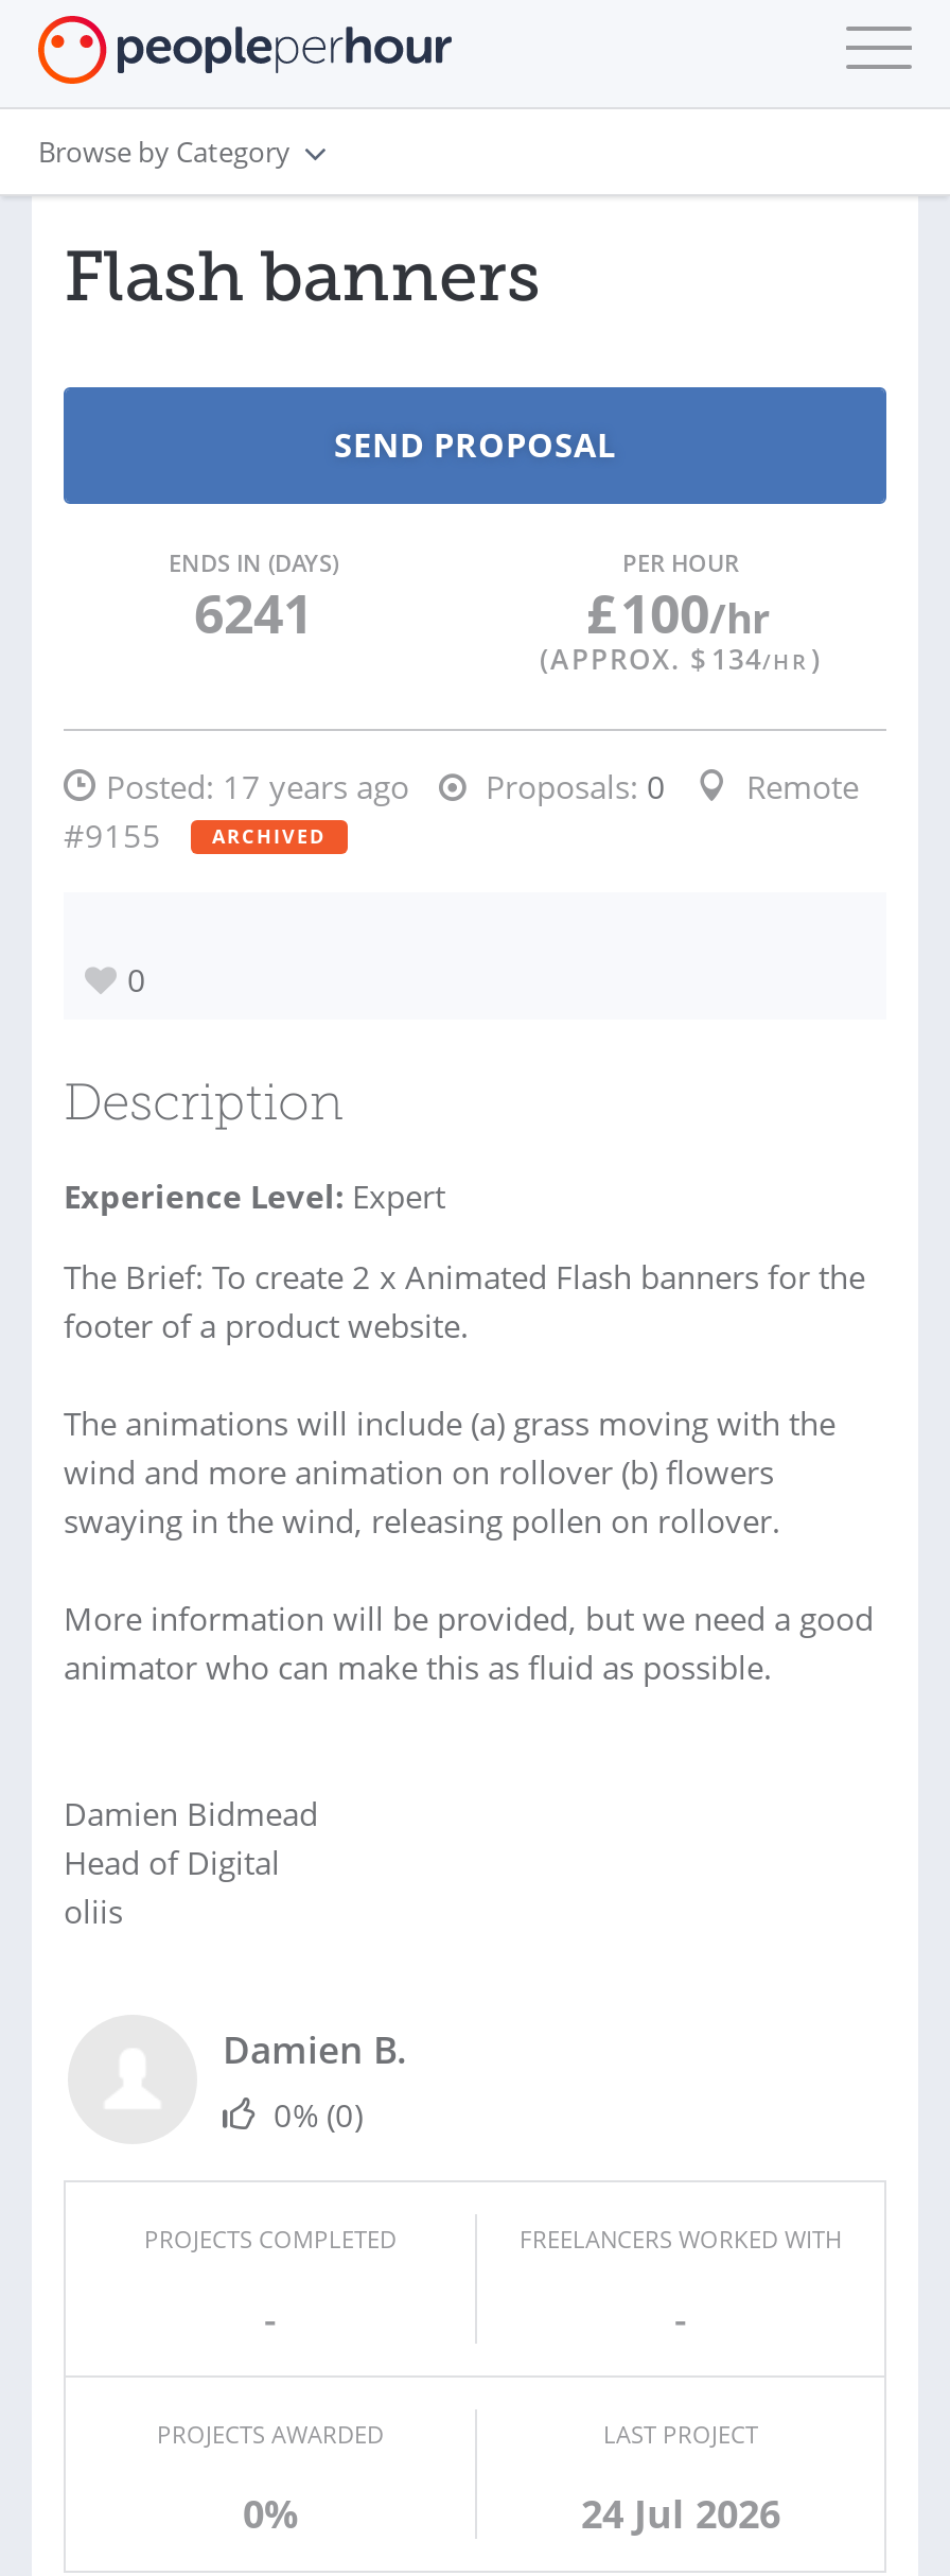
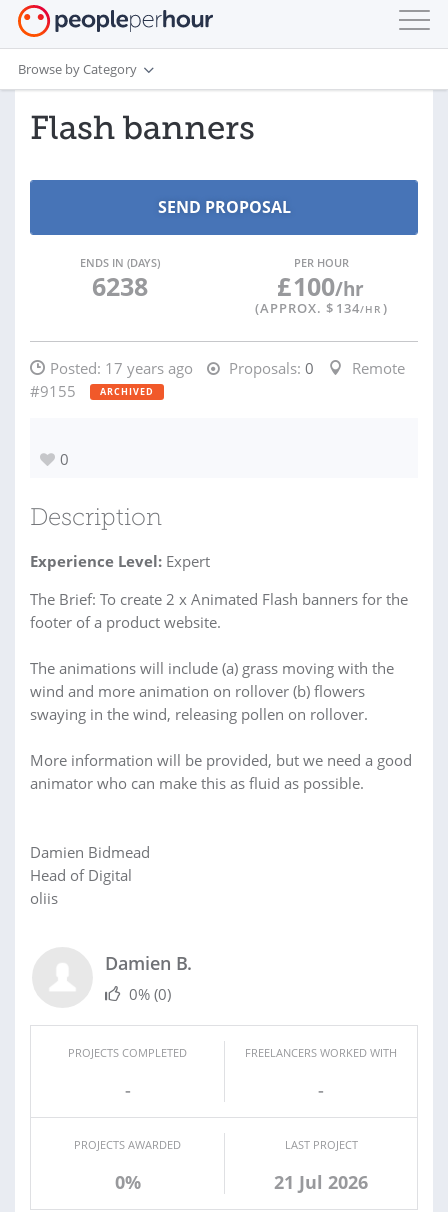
- 6241
+ 6238

- 24 Jul 2026
+ 21 Jul 2026
